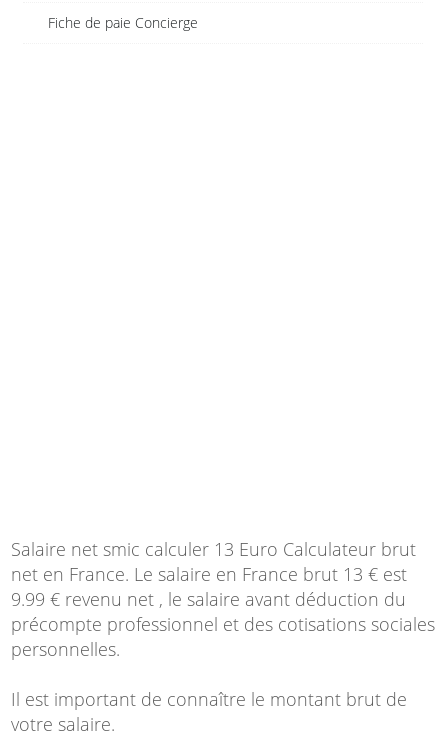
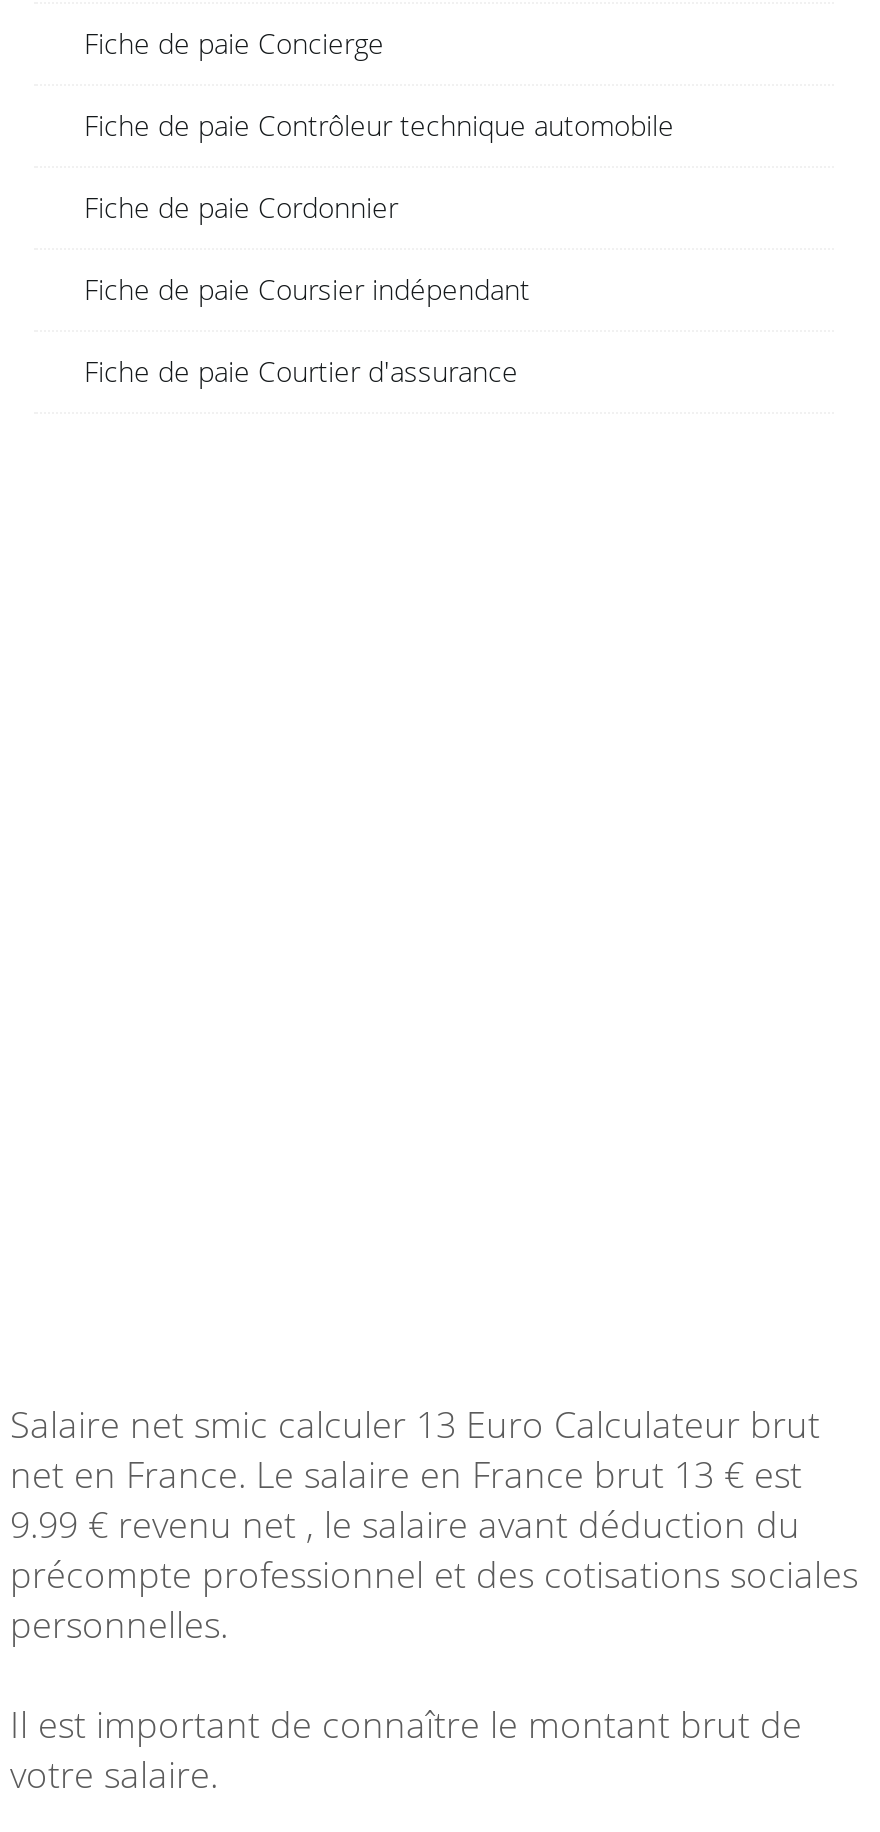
+ Fiche de paie Contrôleur technique automobile
+ Fiche de paie Cordonnier
+ Fiche de paie Coursier indépendant
+ Fiche de paie Courtier d'assurance
